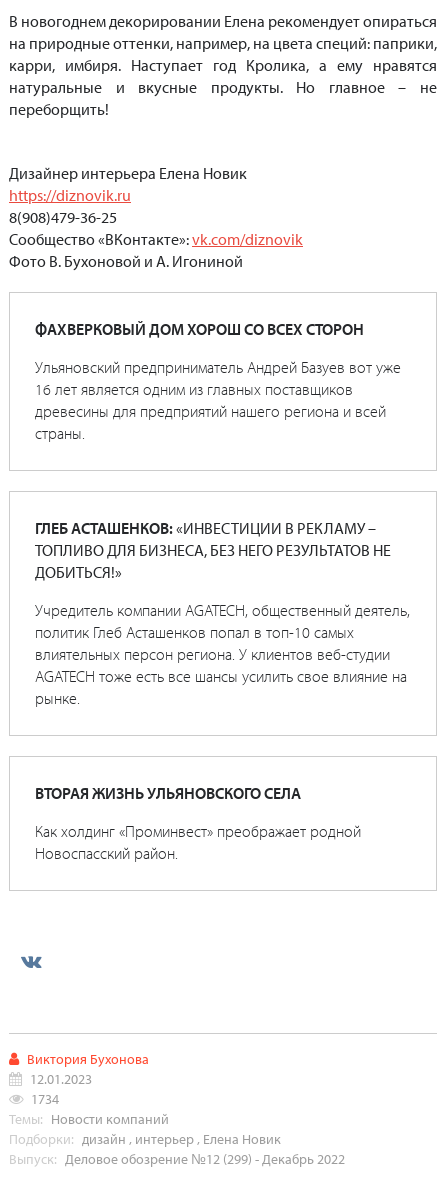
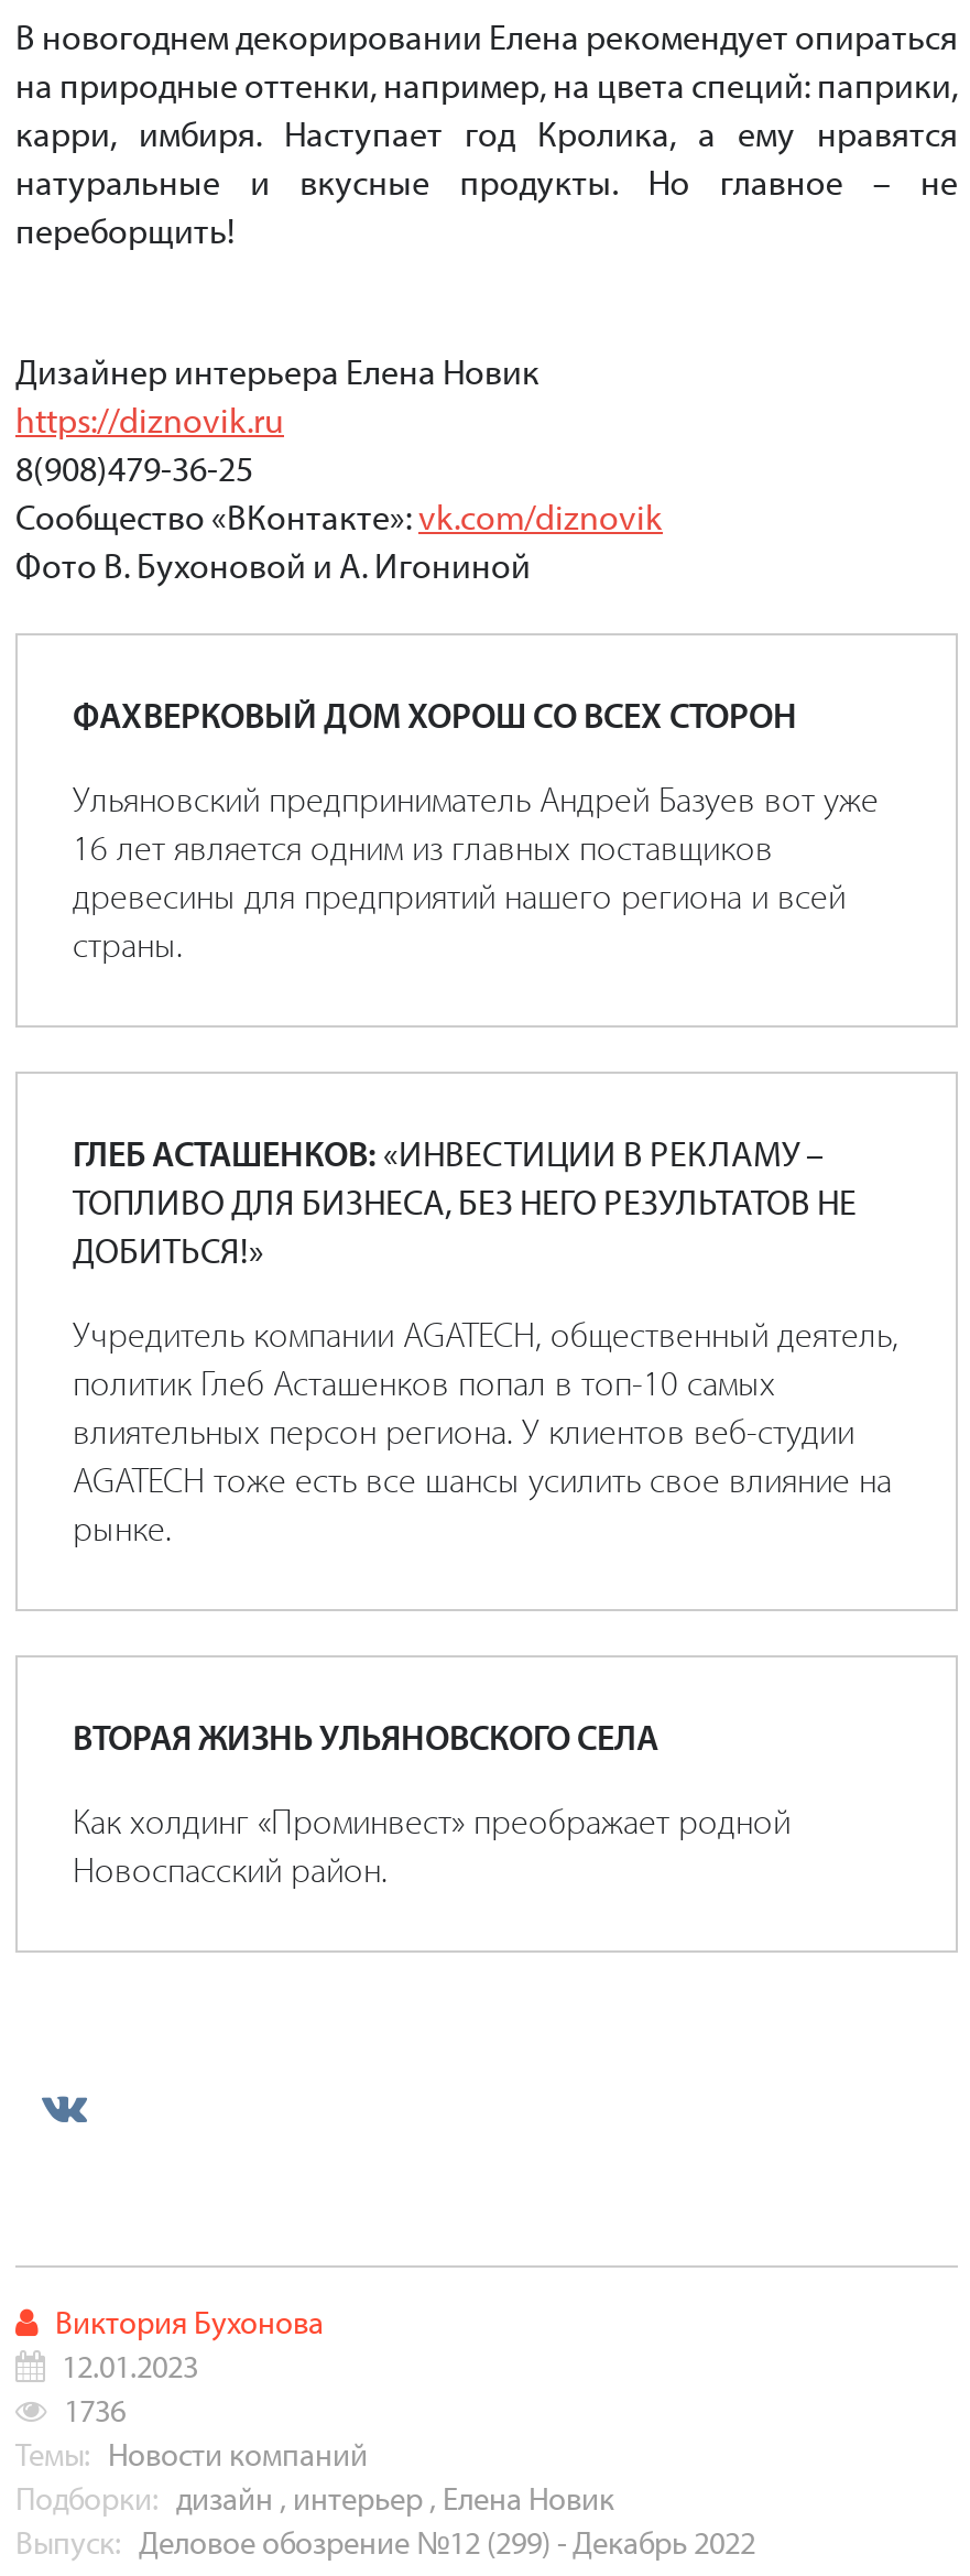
- 1734
+ 1736
